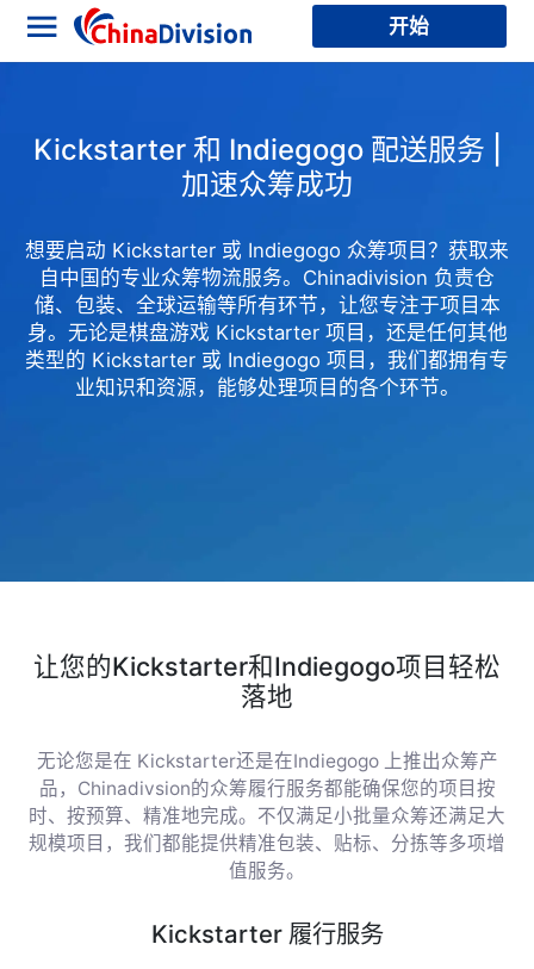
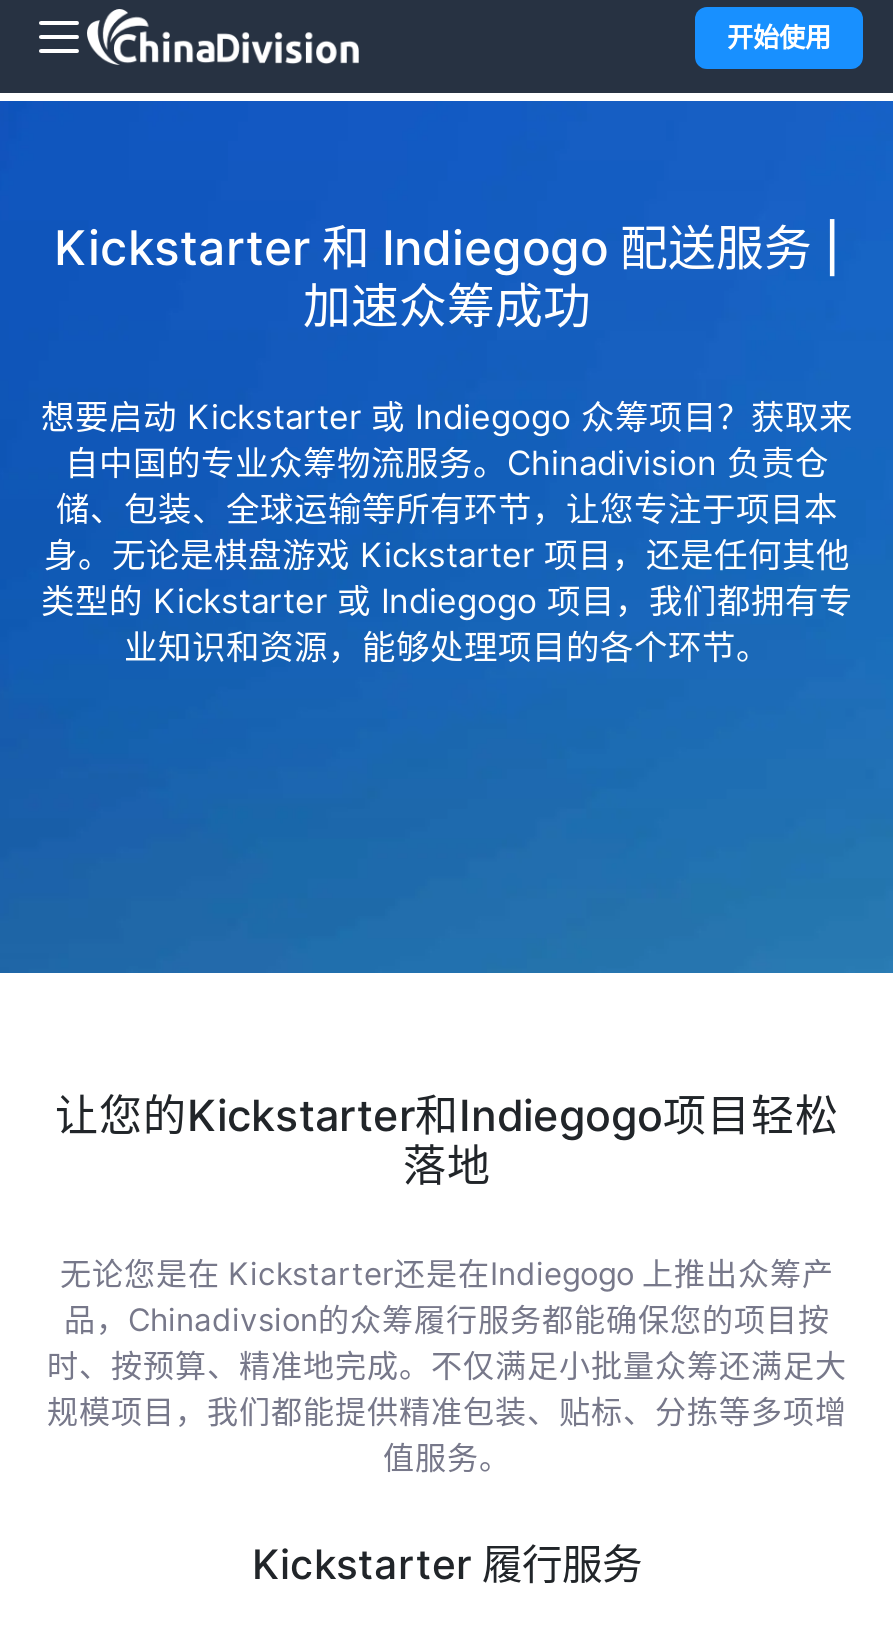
- 开始
+ 开始使用
